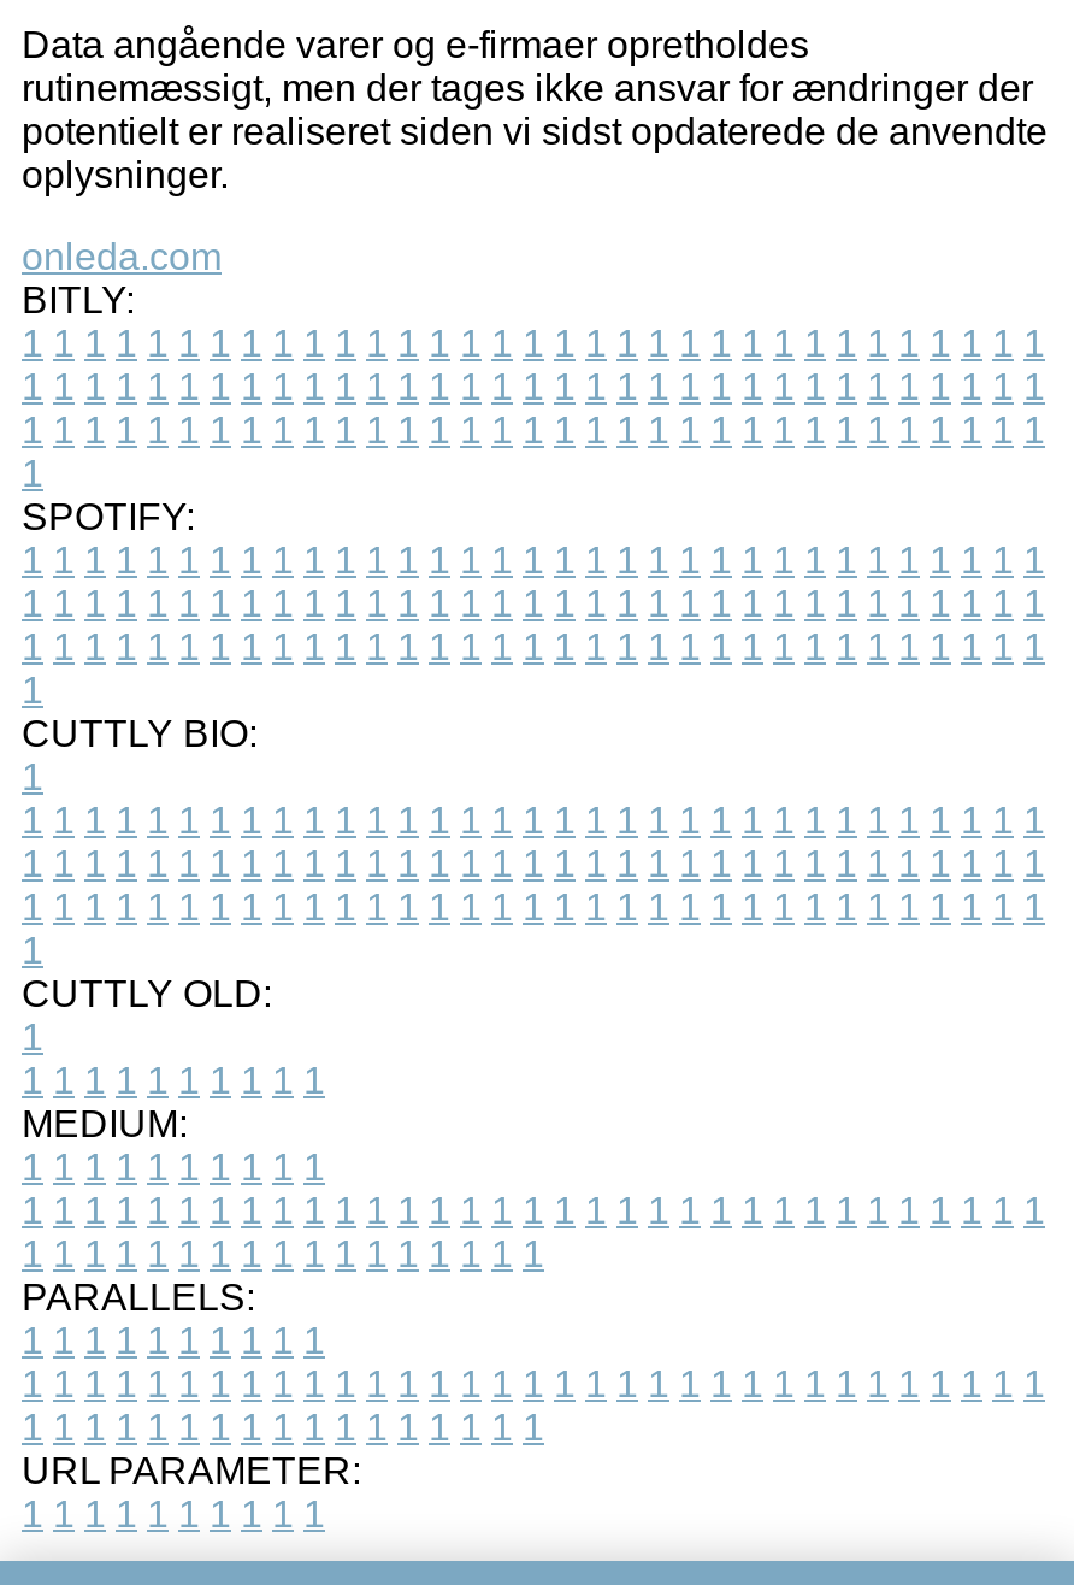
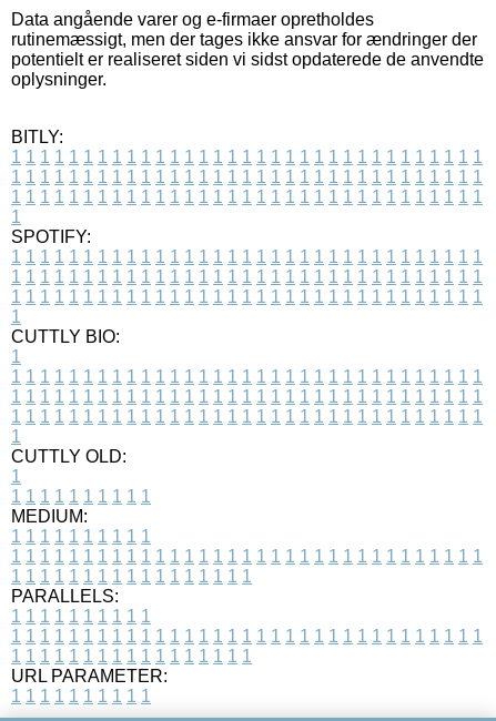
- onleda.com
